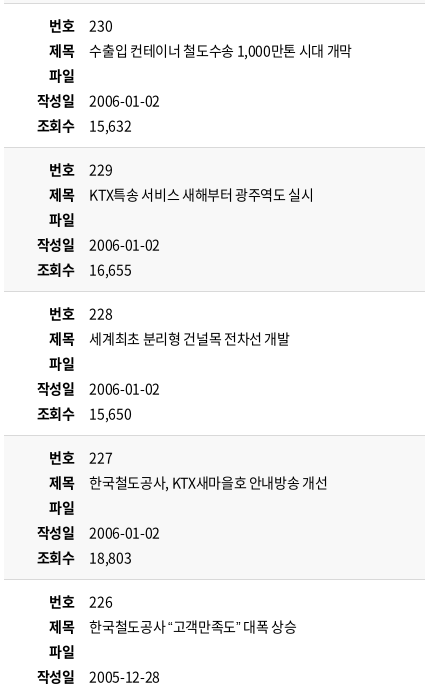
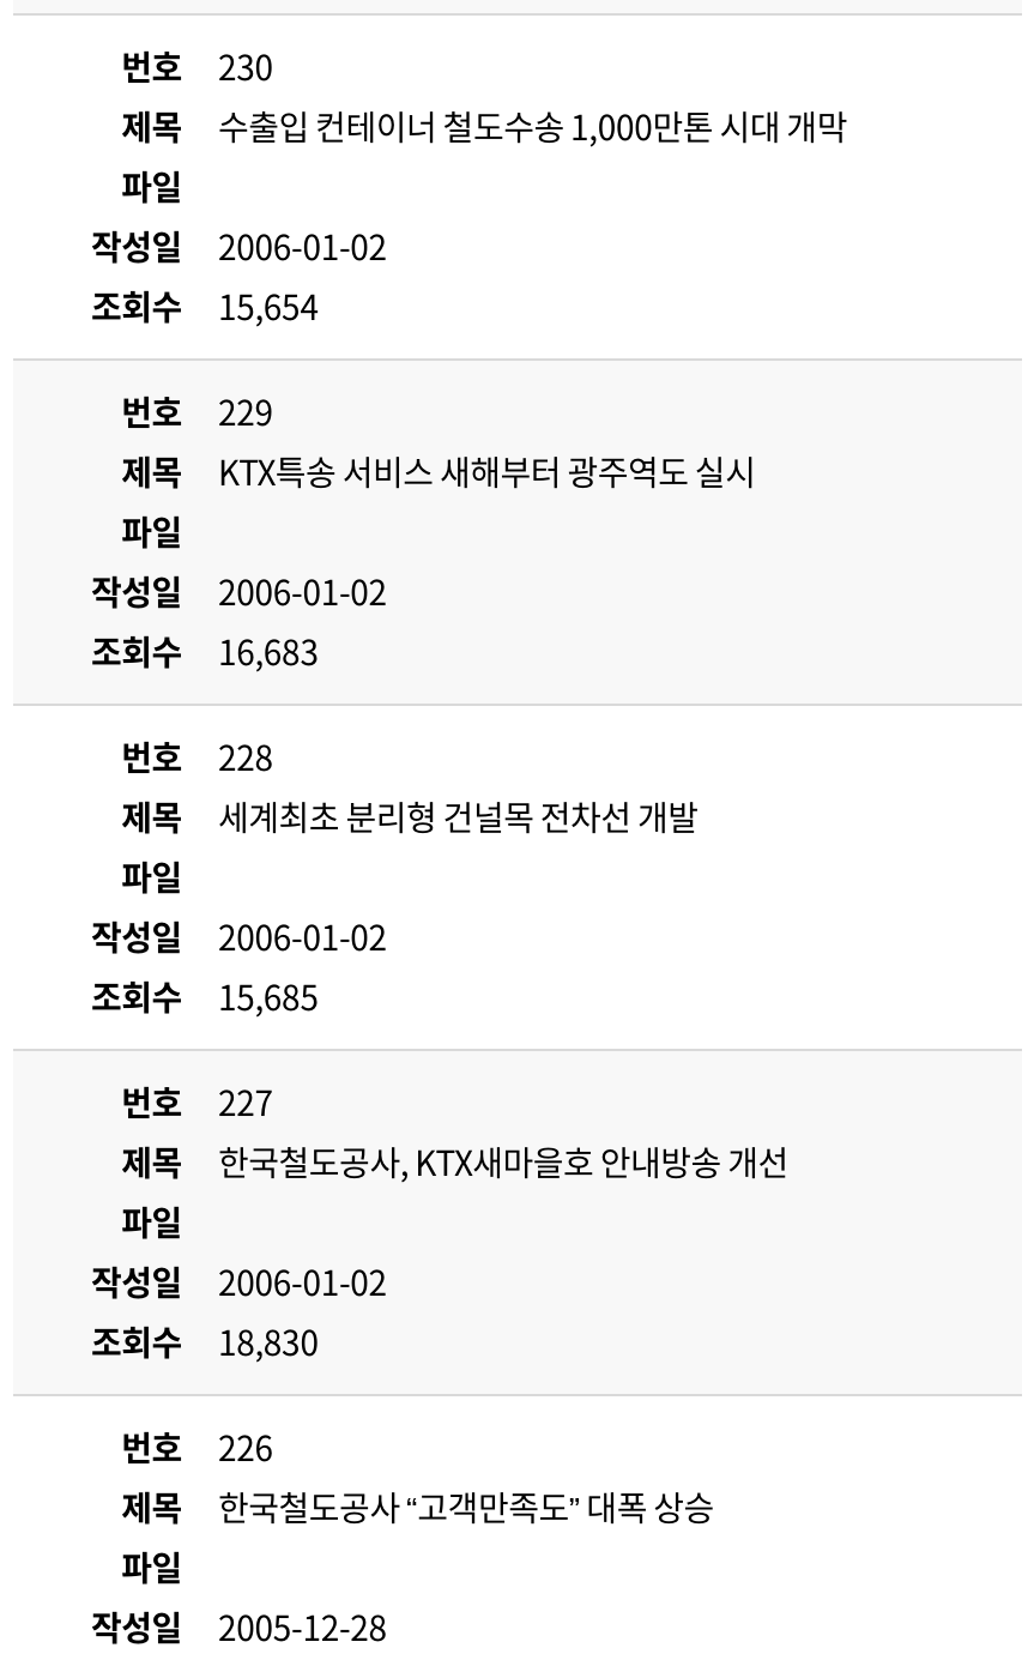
- 조회수 15,632
+ 조회수 15,654

- 조회수 16,655
+ 조회수 16,683

- 조회수 15,650
+ 조회수 15,685

- 조회수 18,803
+ 조회수 18,830
